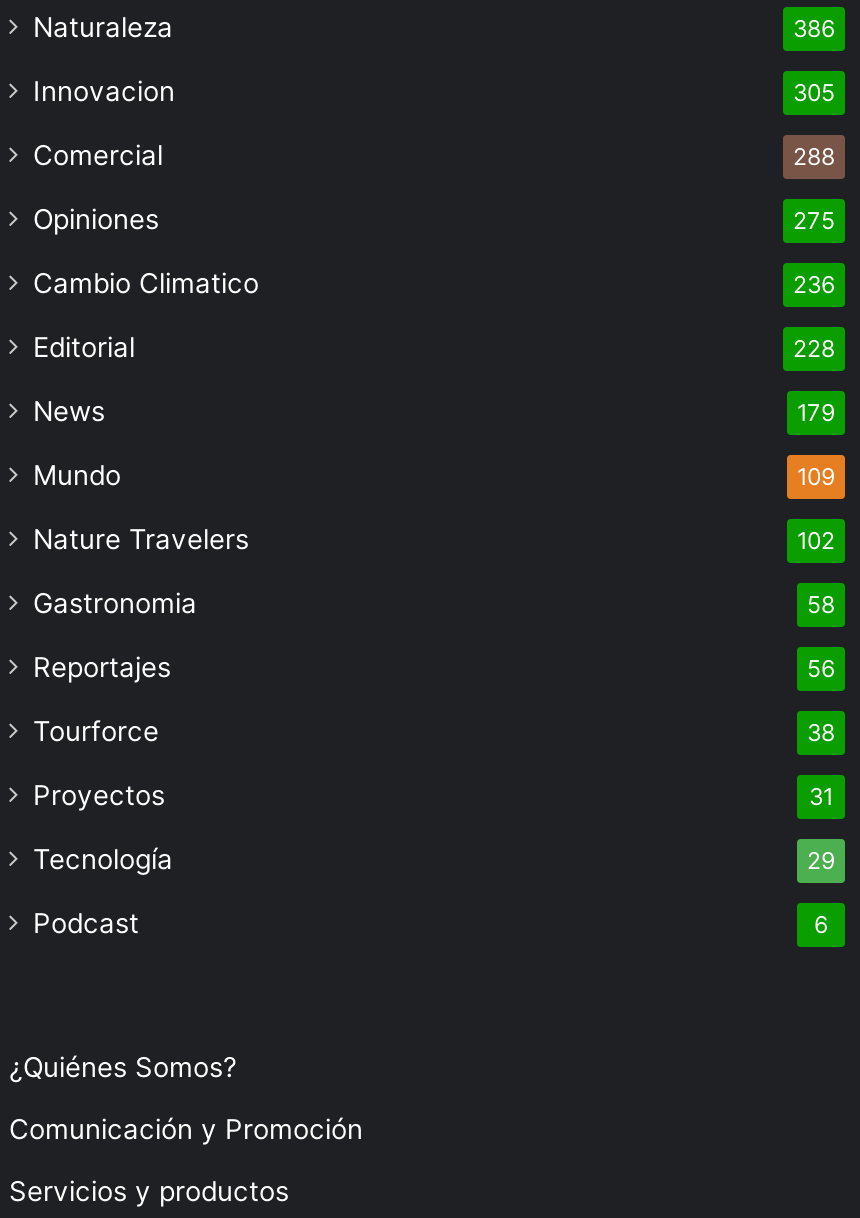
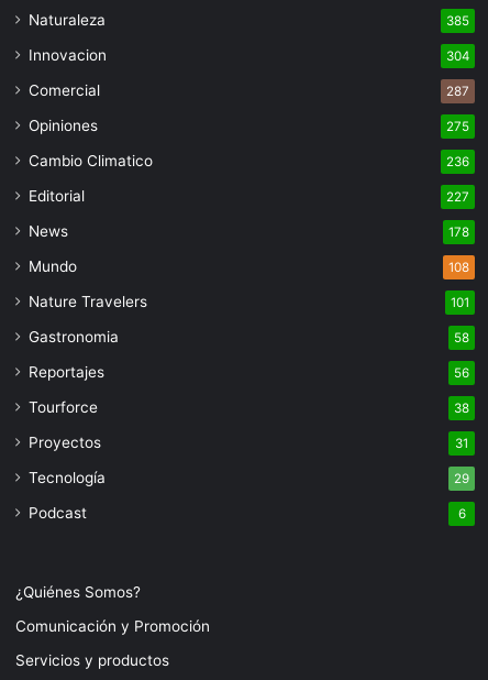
- 386
+ 385

- 305
+ 304

- 288
+ 287

- 228
+ 227

- 179
+ 178

- 109
+ 108

- 102
+ 101
